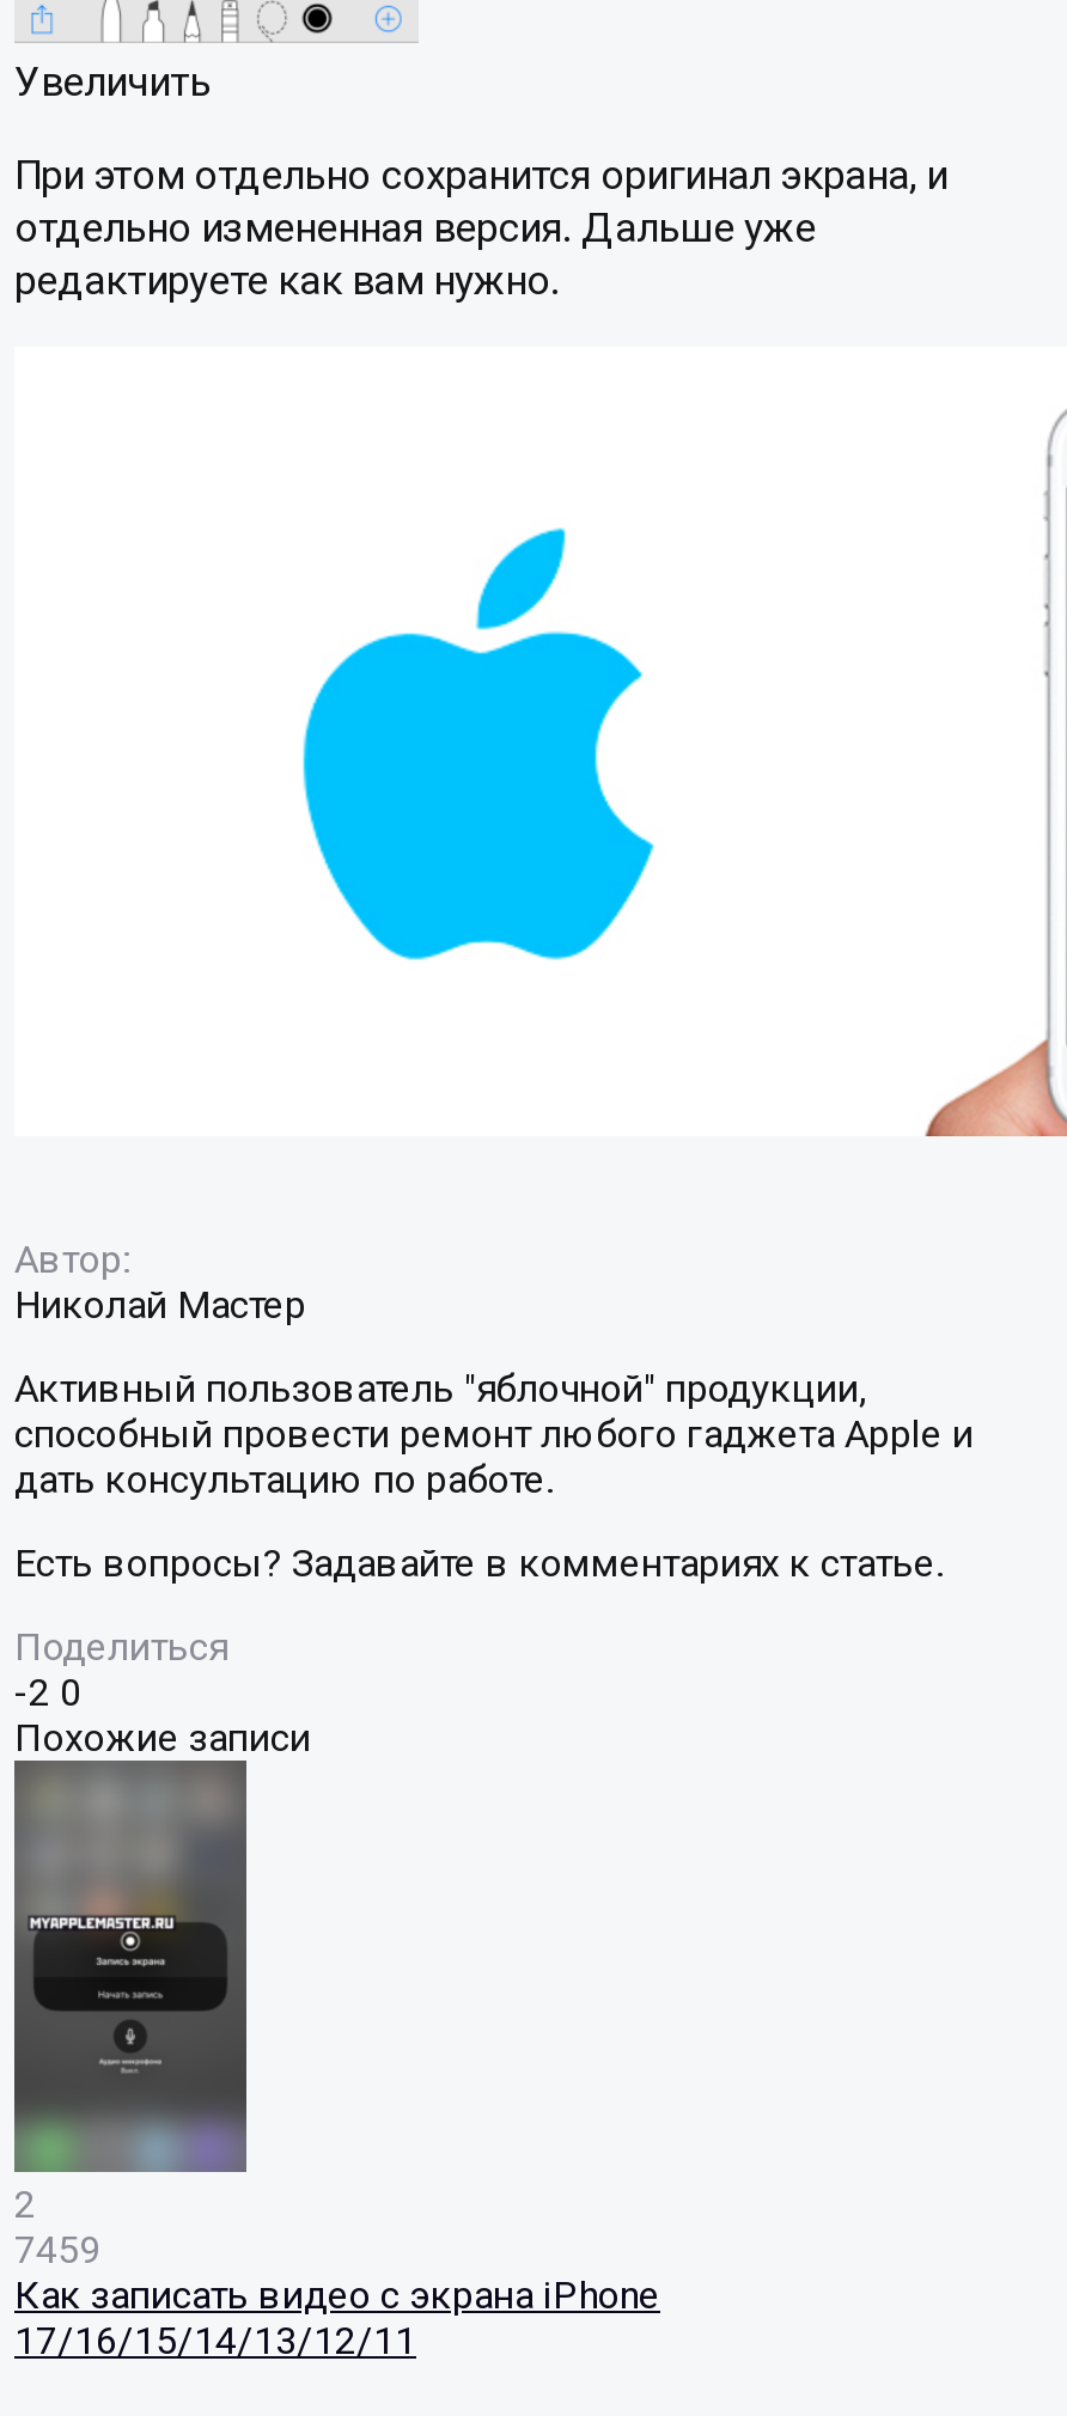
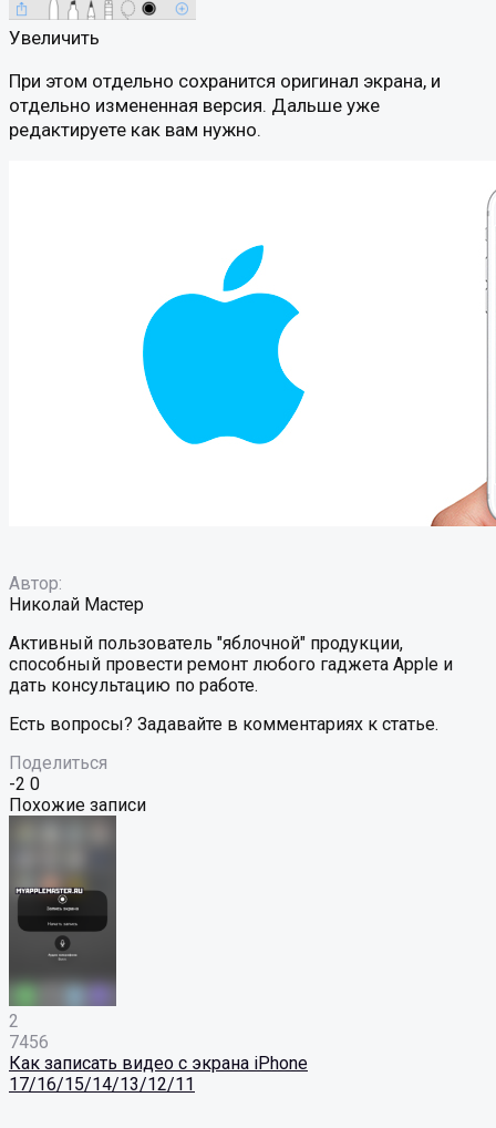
- 7459
+ 7456
